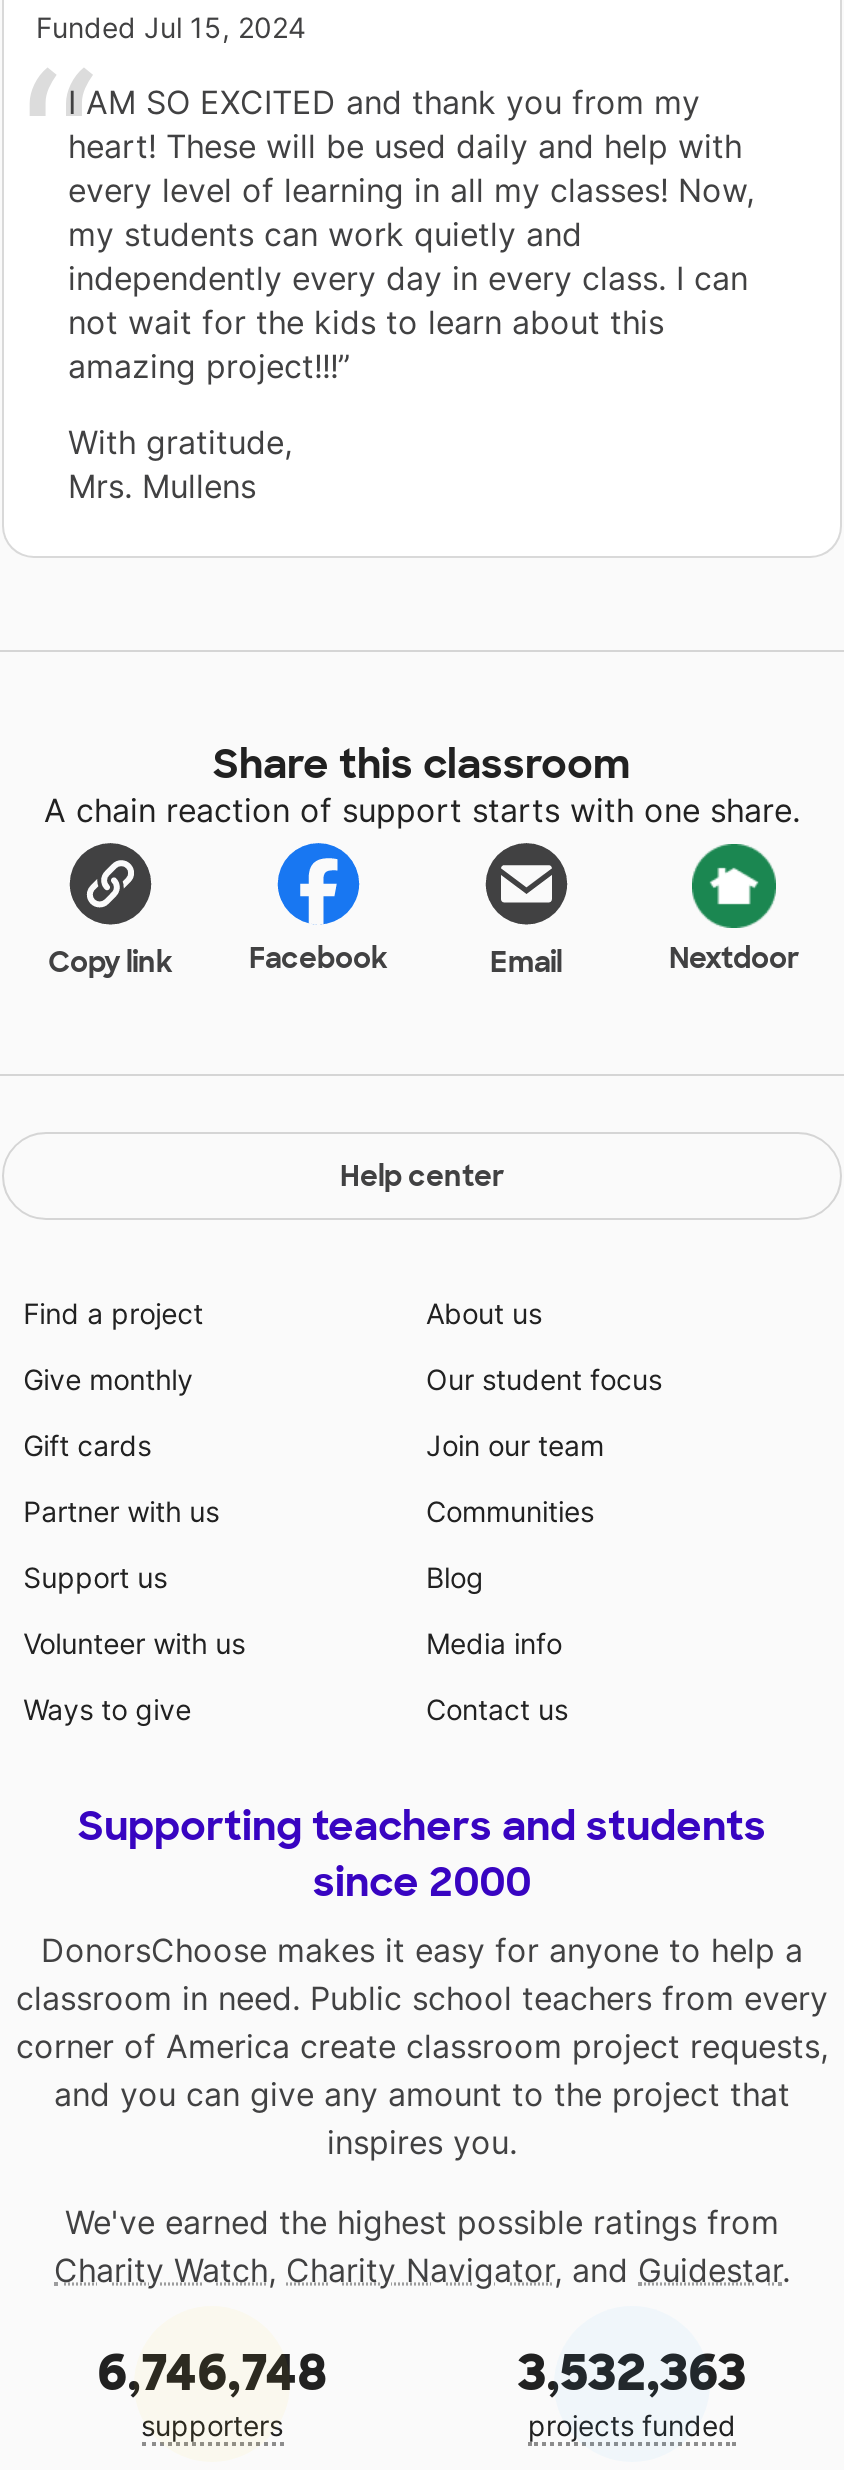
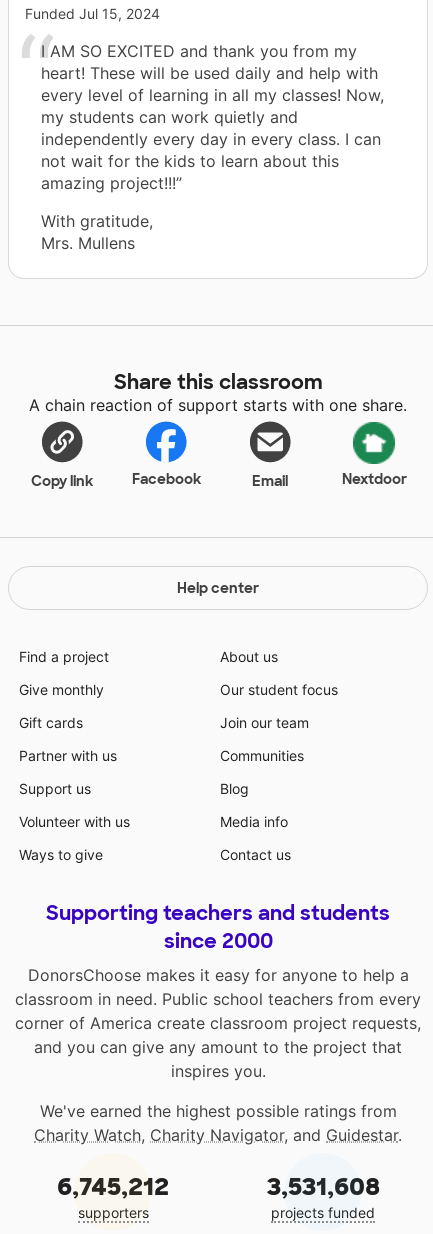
- 6,746,748
+ 6,745,212

- 3,532,363
+ 3,531,608
